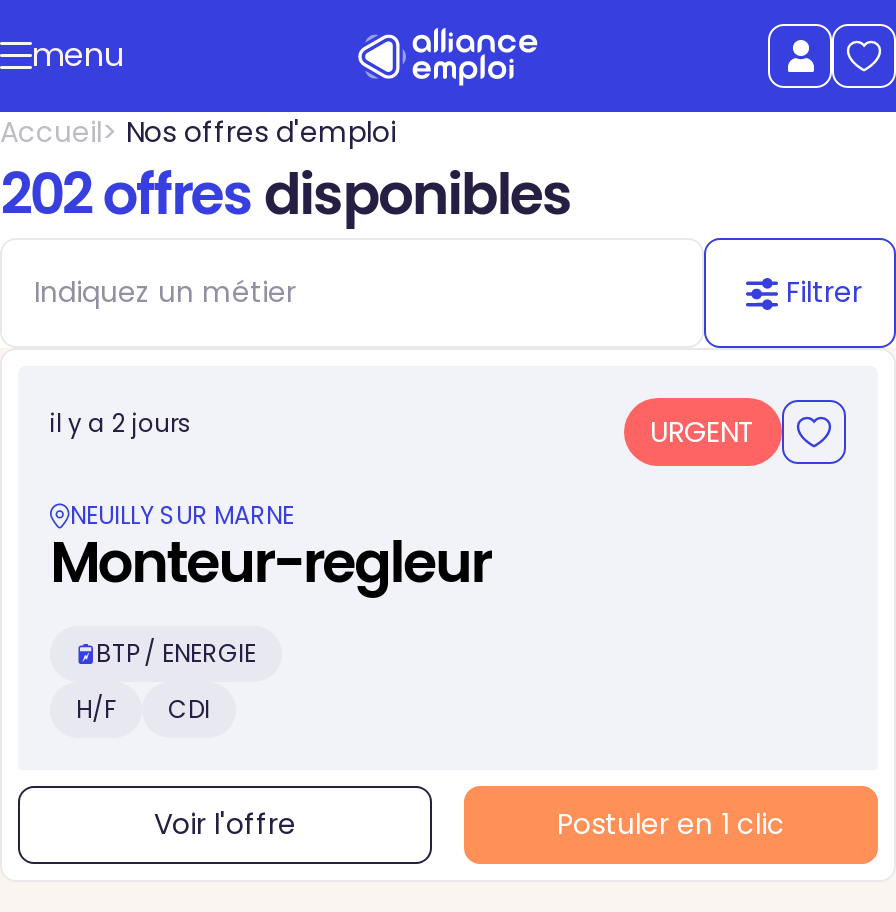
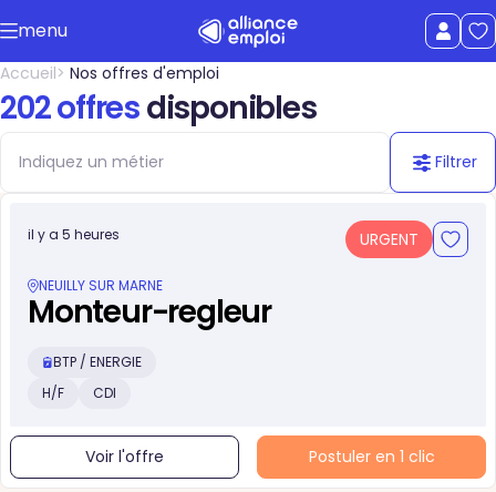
- il y a 2 jours
+ il y a 5 heures
